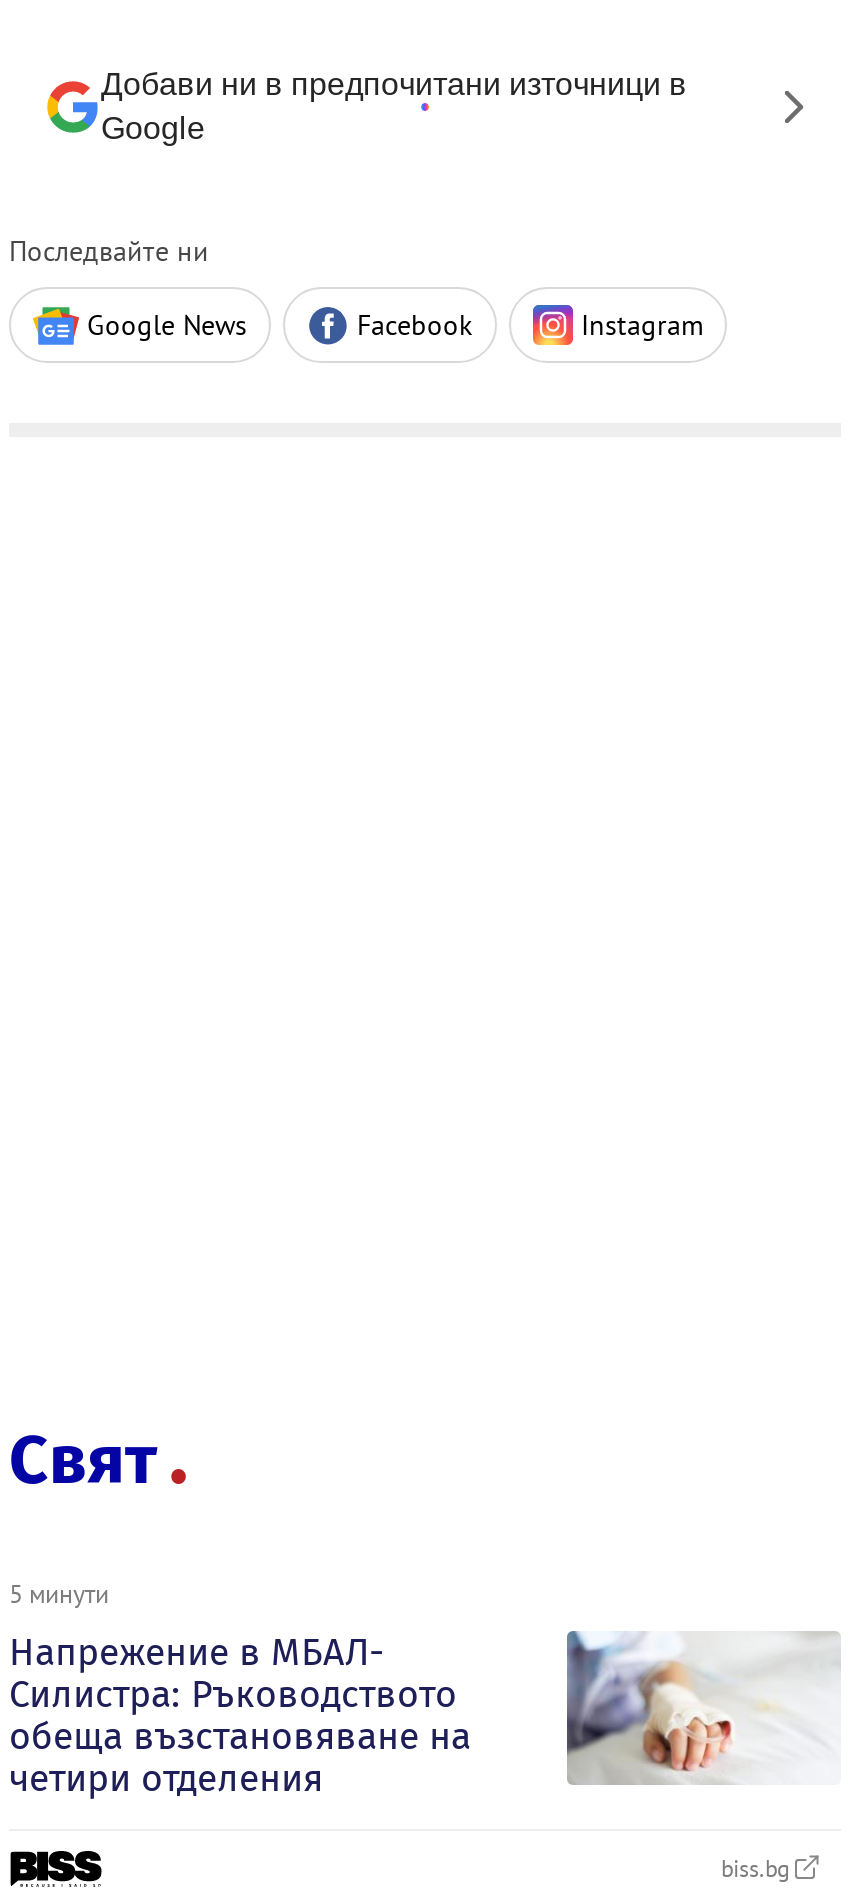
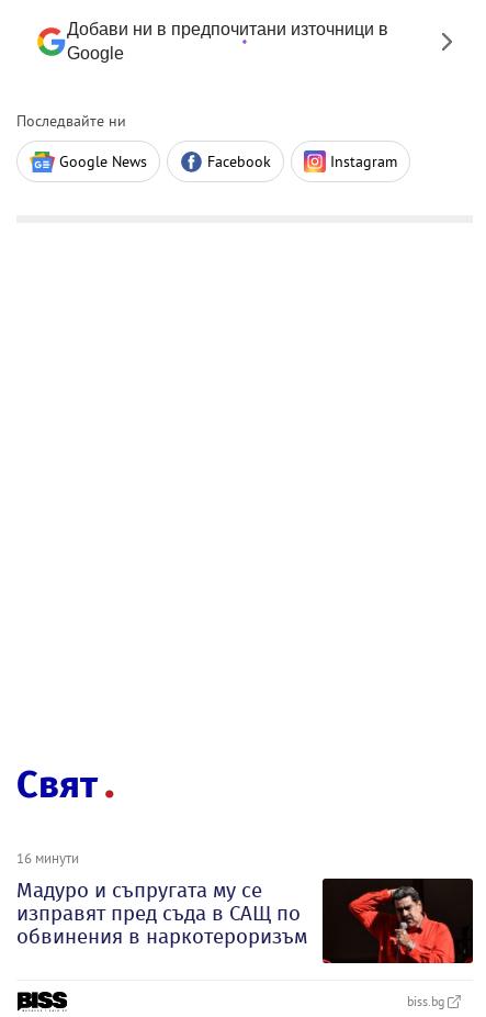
- 5 минути
- Напрежение в МБАЛ-
- Силистра: Ръководството
- обеща възстановяване на
- четири отделения
+ 16 минути
+ Мадуро и съпругата му се
+ изправят пред съда в САЩ по
+ обвинения в наркотероризъм

- [image]
+ [image]
